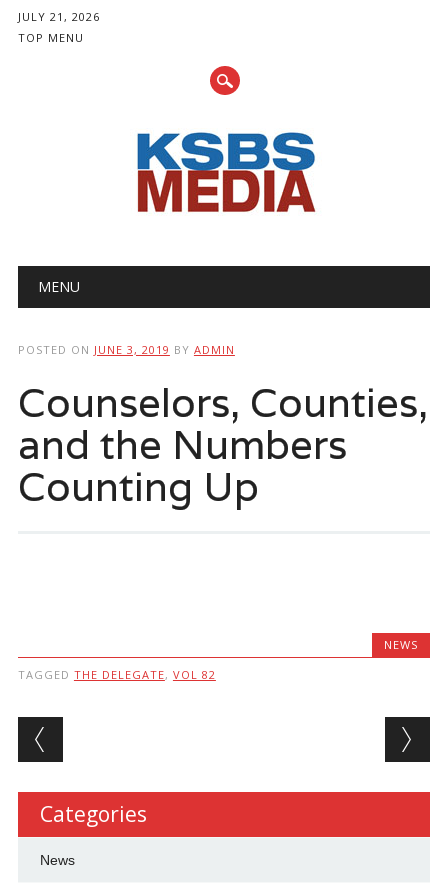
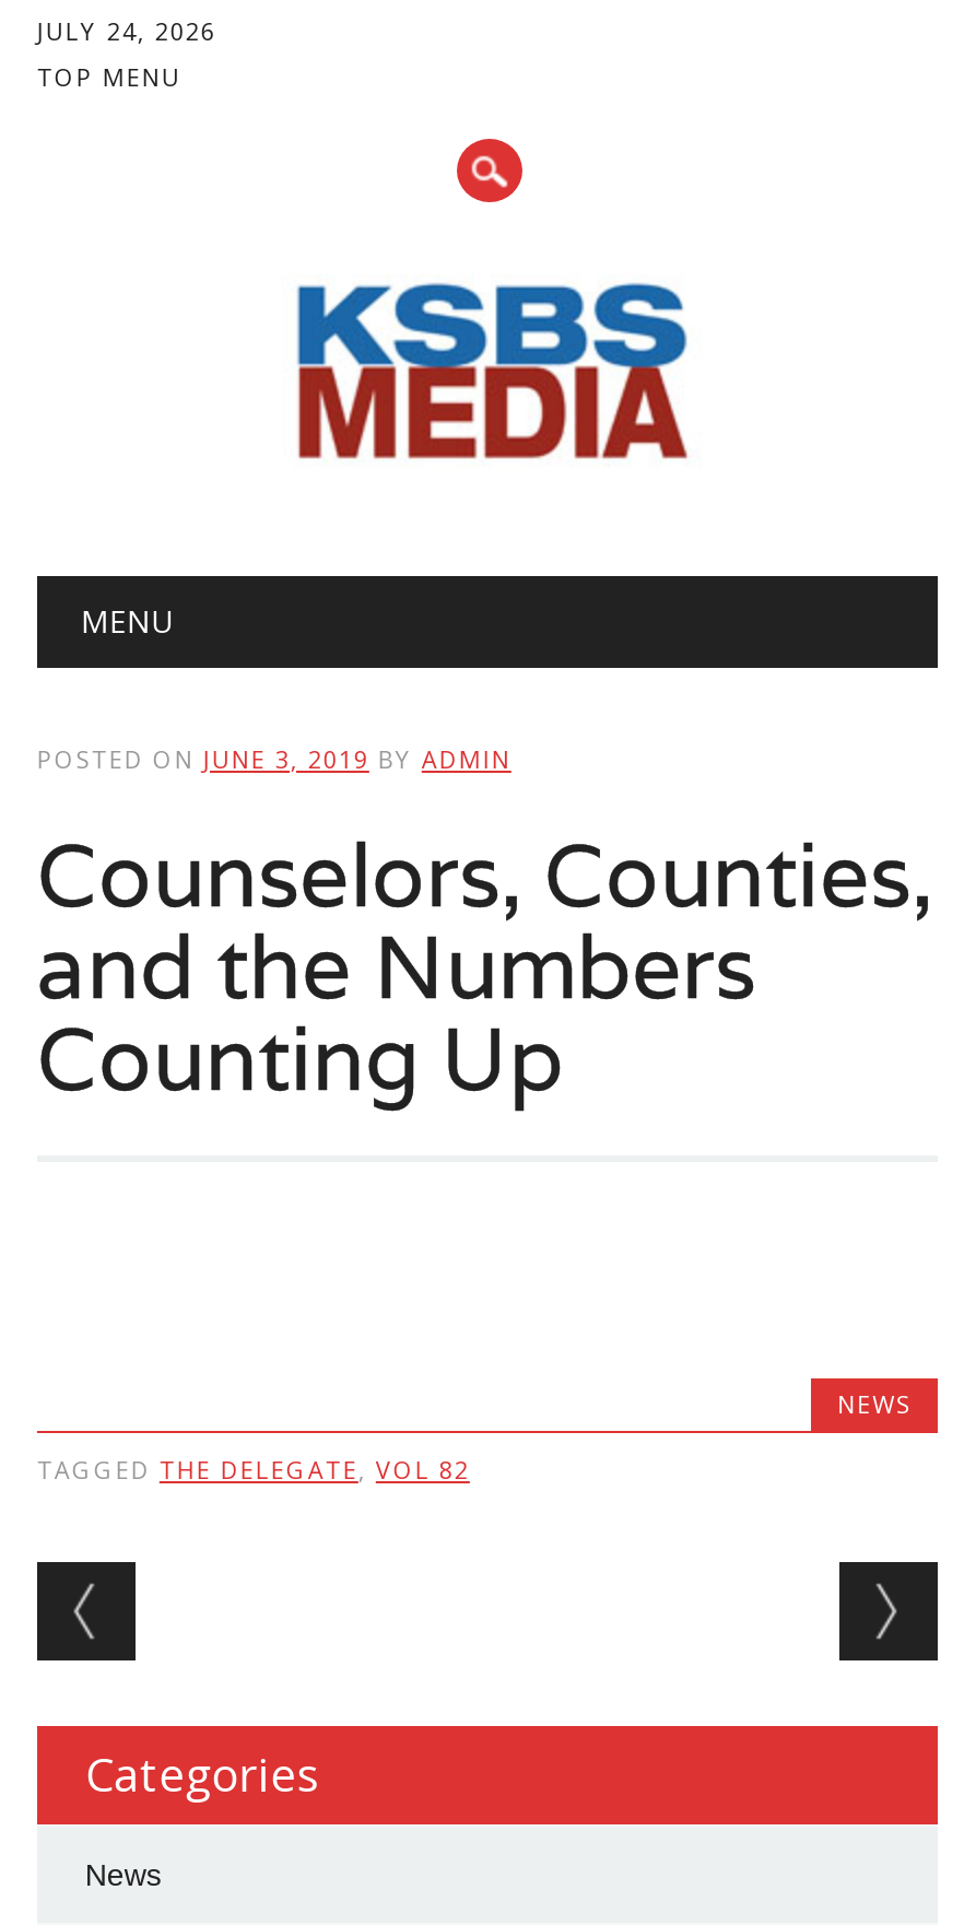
- JULY 21, 2026
+ JULY 24, 2026
